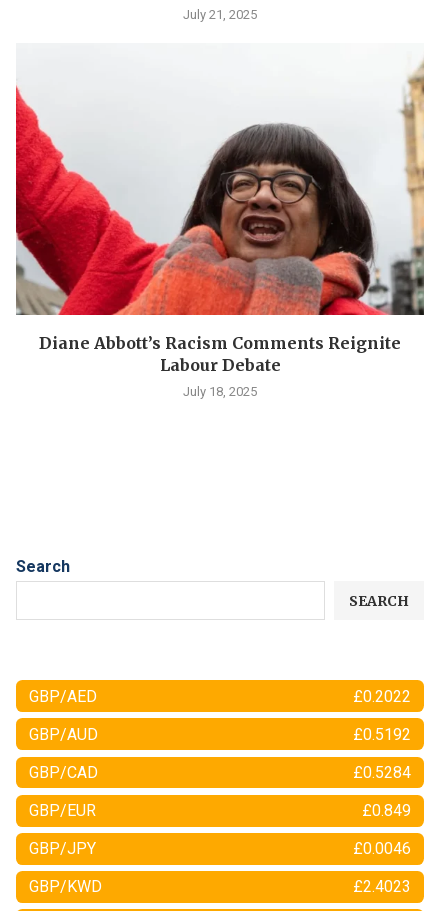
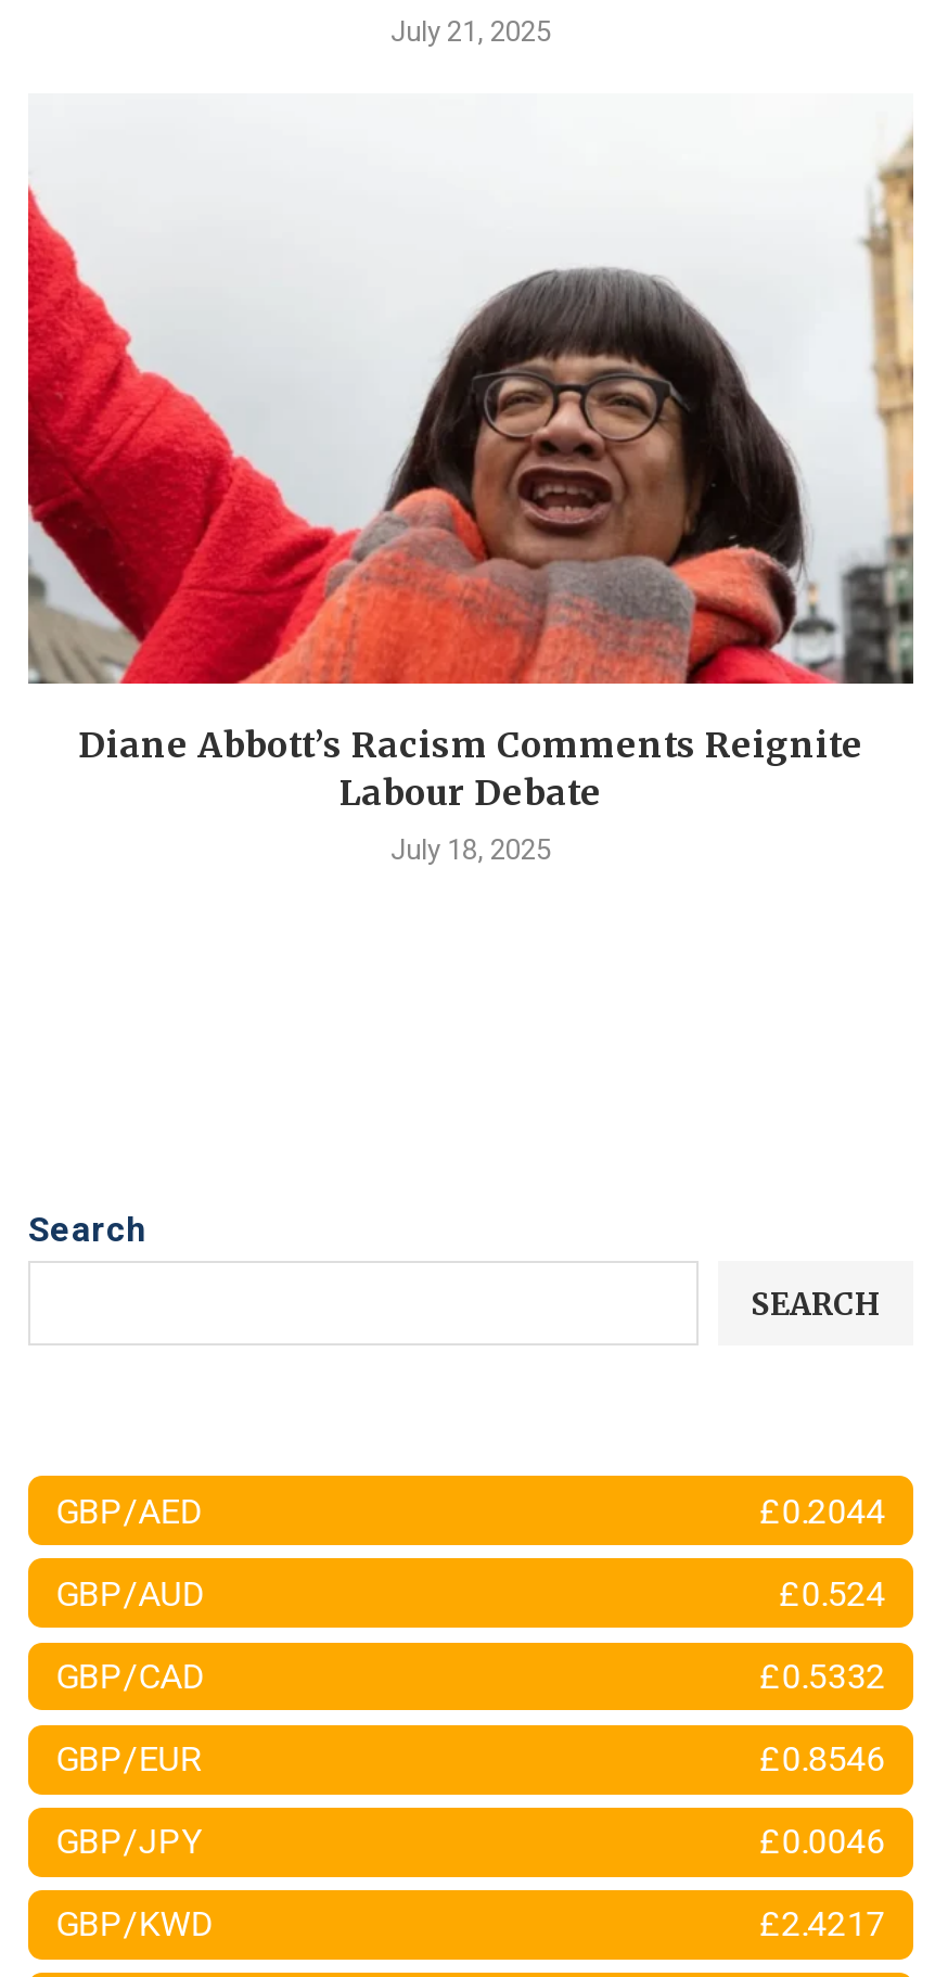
- £0.2022
+ £0.2044

- £0.5192
+ £0.524

- £0.5284
+ £0.5332

- £0.849
+ £0.8546

- £2.4023
+ £2.4217
